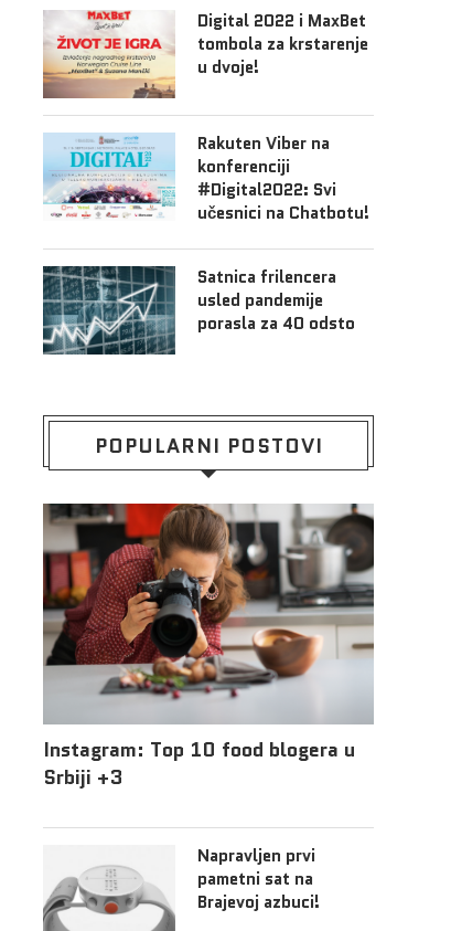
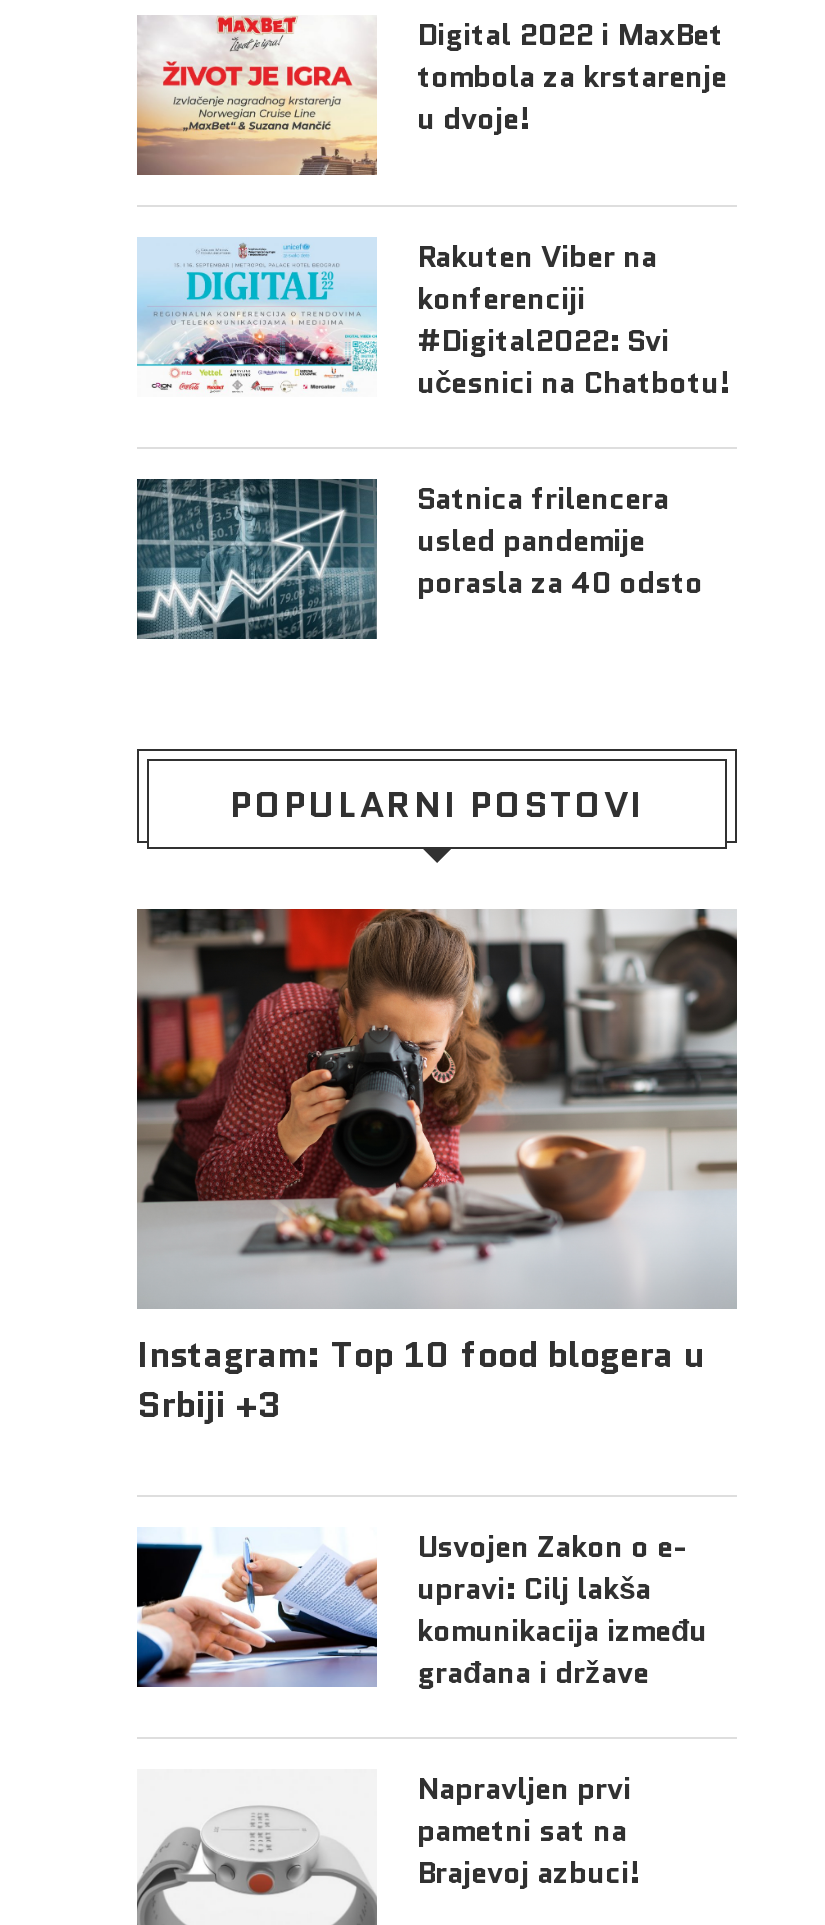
+ [image]
+ Usvojen Zakon o e-
+ upravi: Cilj lakša
+ komunikacija između
+ građana i države
